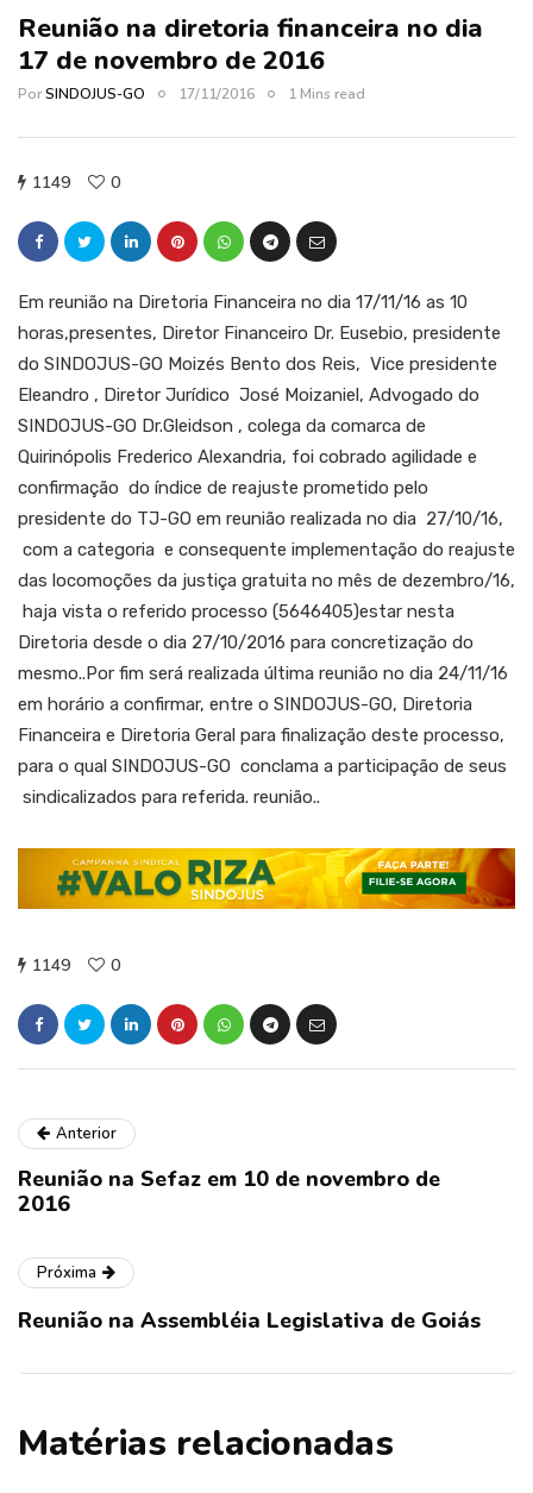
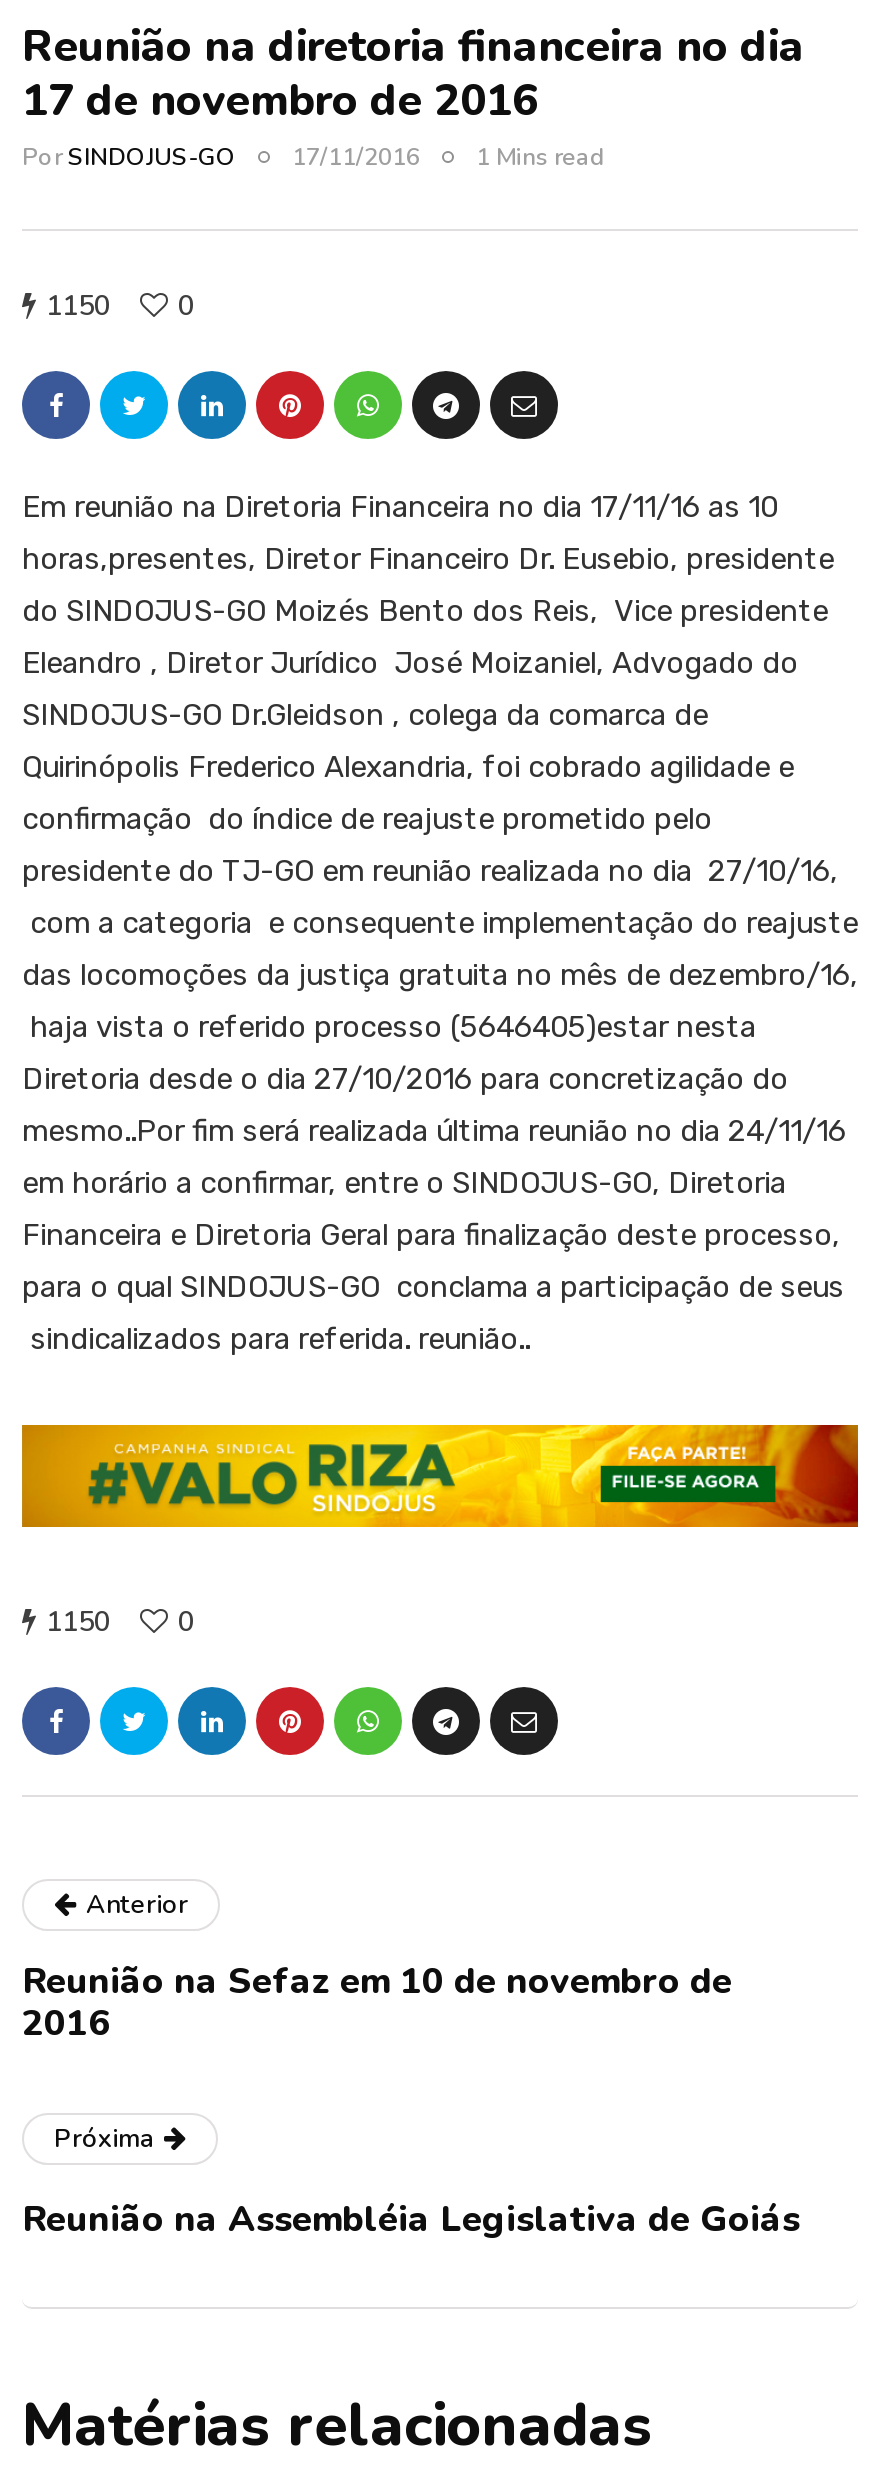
- 1149 0
+ 1150 0

- 1149 0
+ 1150 0
